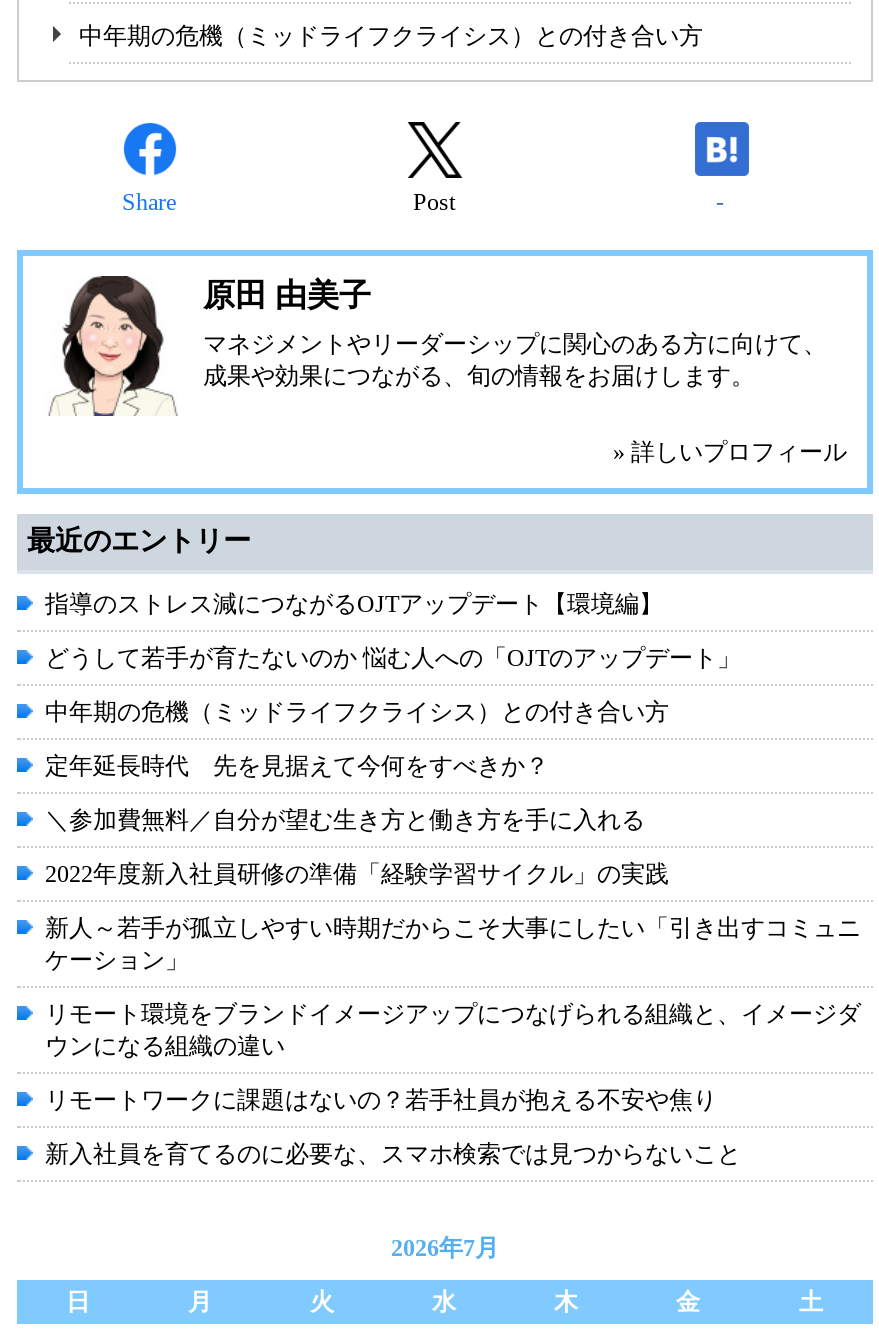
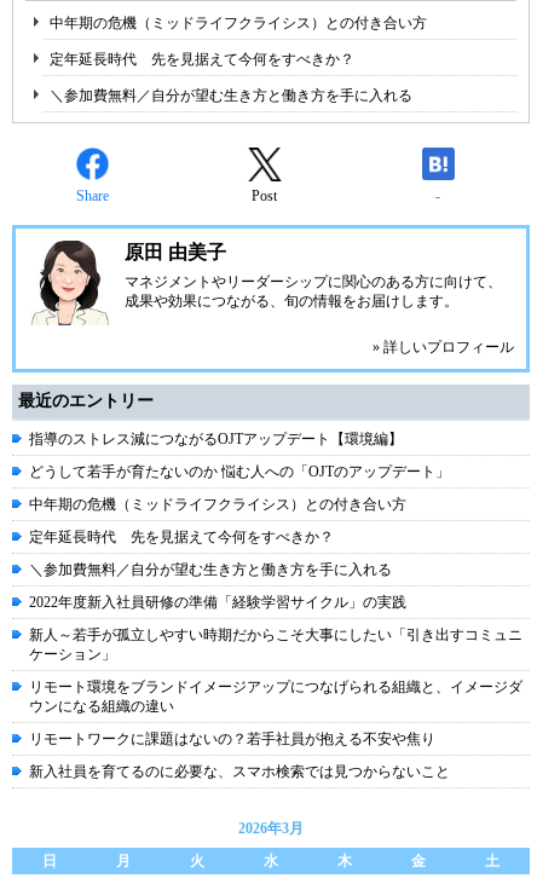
+ 定年延長時代 先を見据えて今何をすべきか？
+ ＼参加費無料／自分が望む生き方と働き方を手に入れる

- 2026年7月
+ 2026年3月
